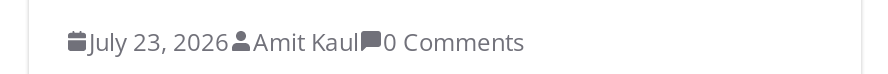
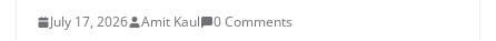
- July 23, 2026 Amit Kaul 0 Comments
+ July 17, 2026 Amit Kaul 0 Comments
